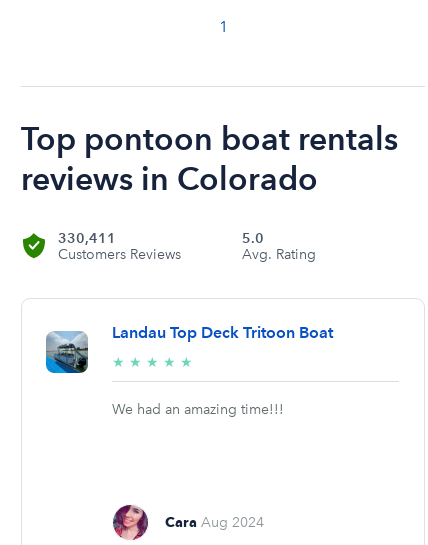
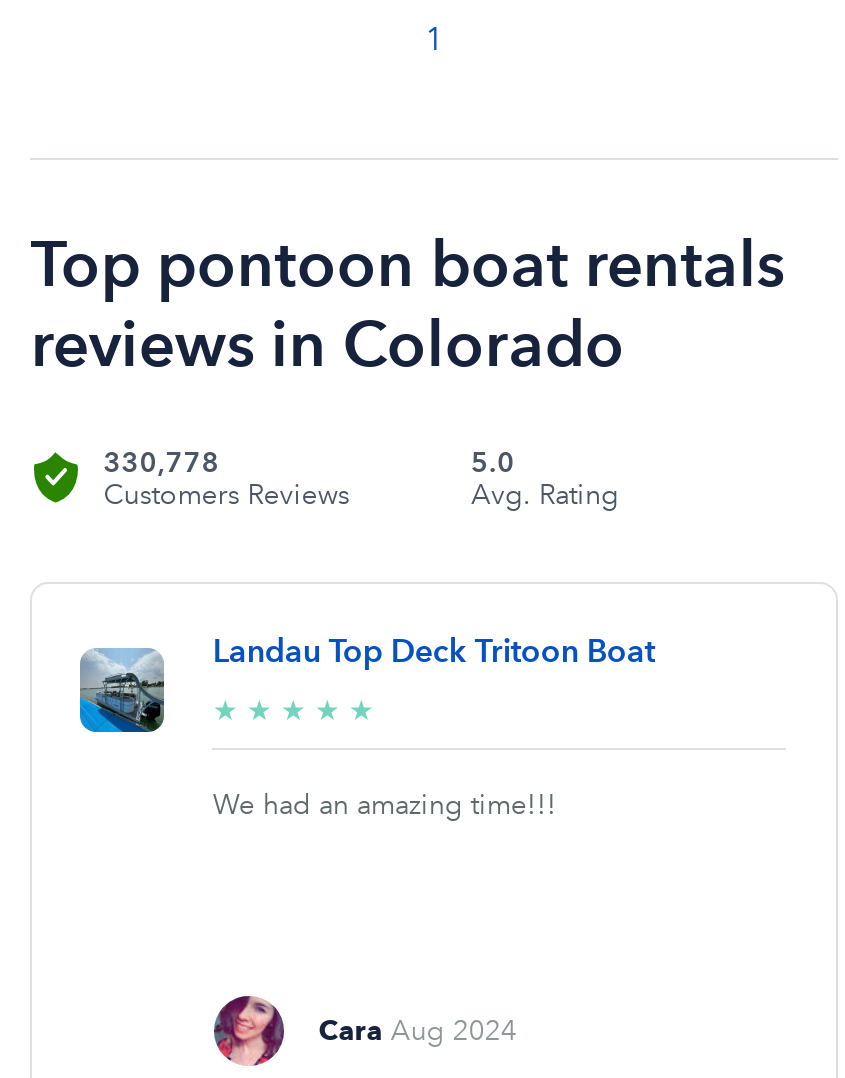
- 330,411
+ 330,778
